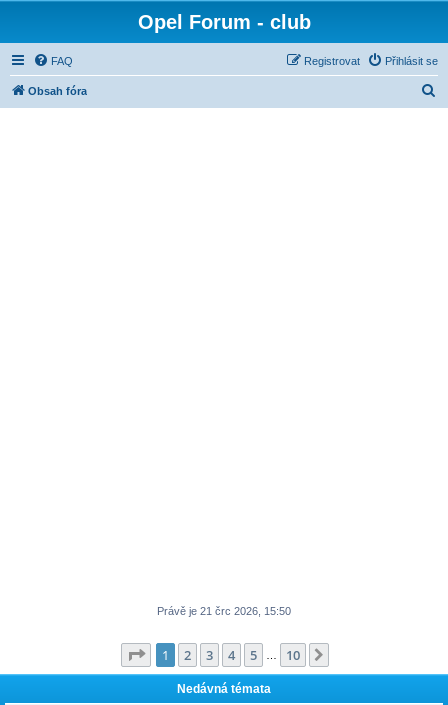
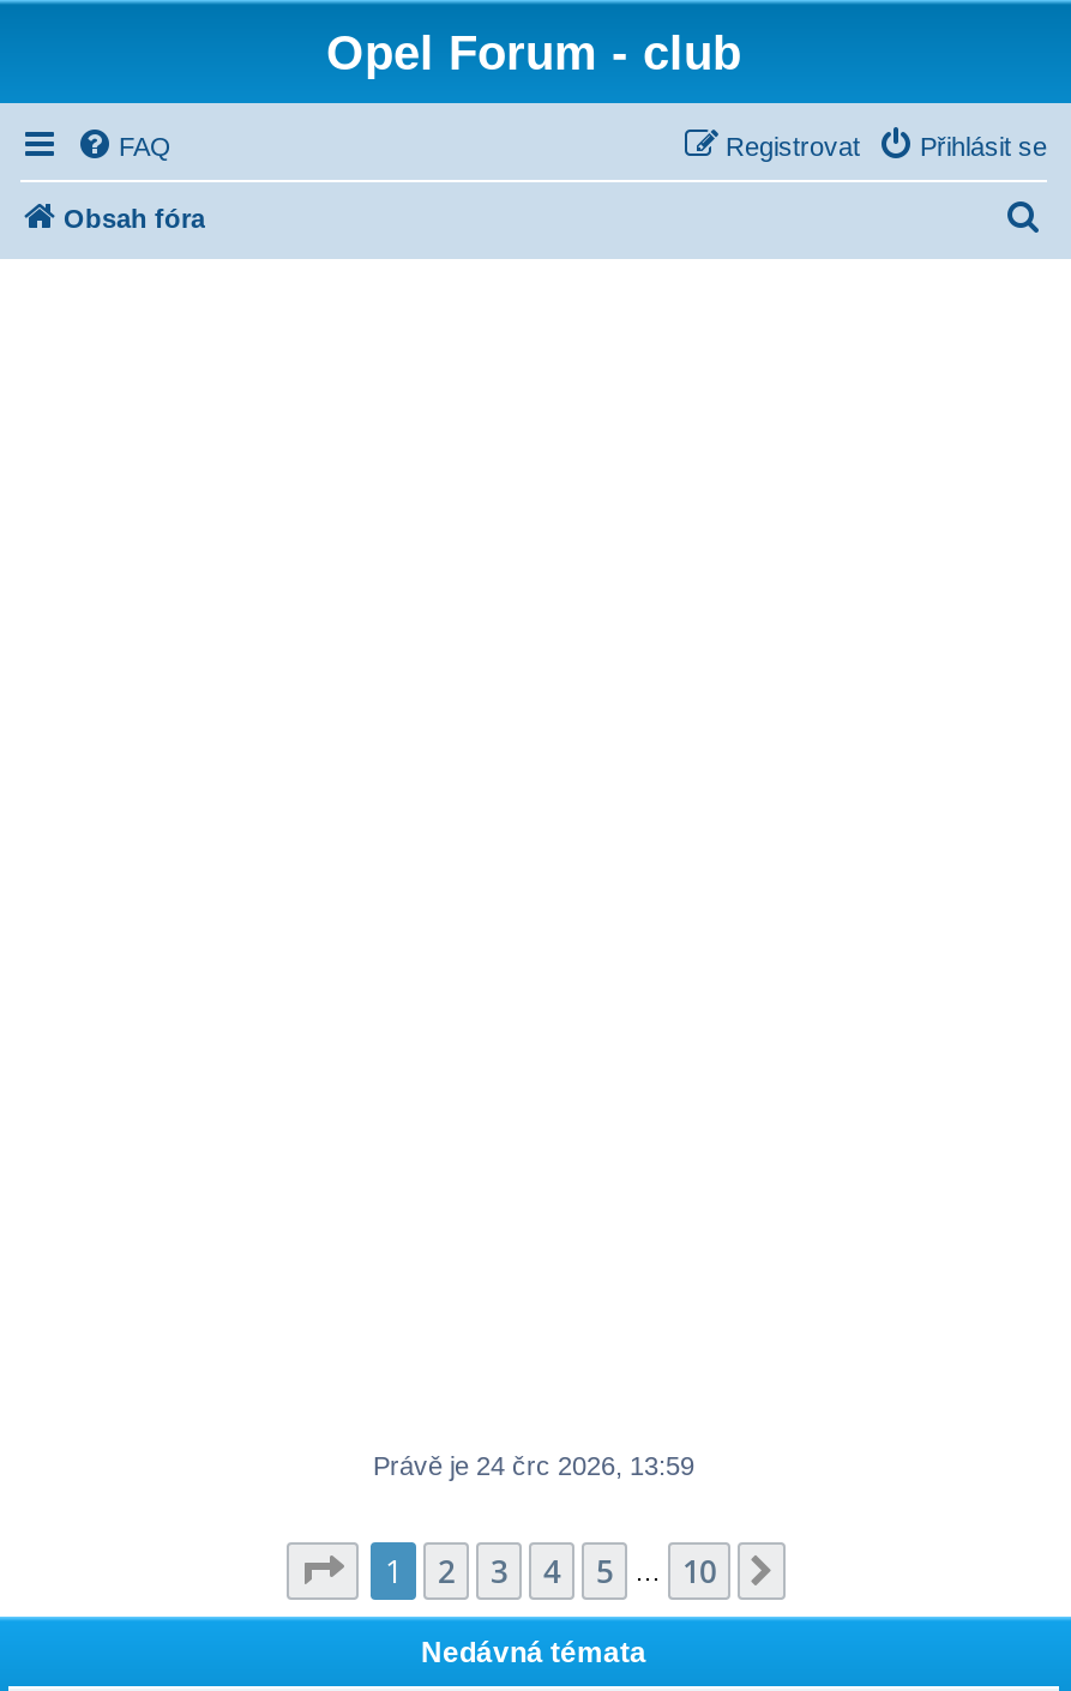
- Právě je 21 črc 2026, 15:50
+ Právě je 24 črc 2026, 13:59
